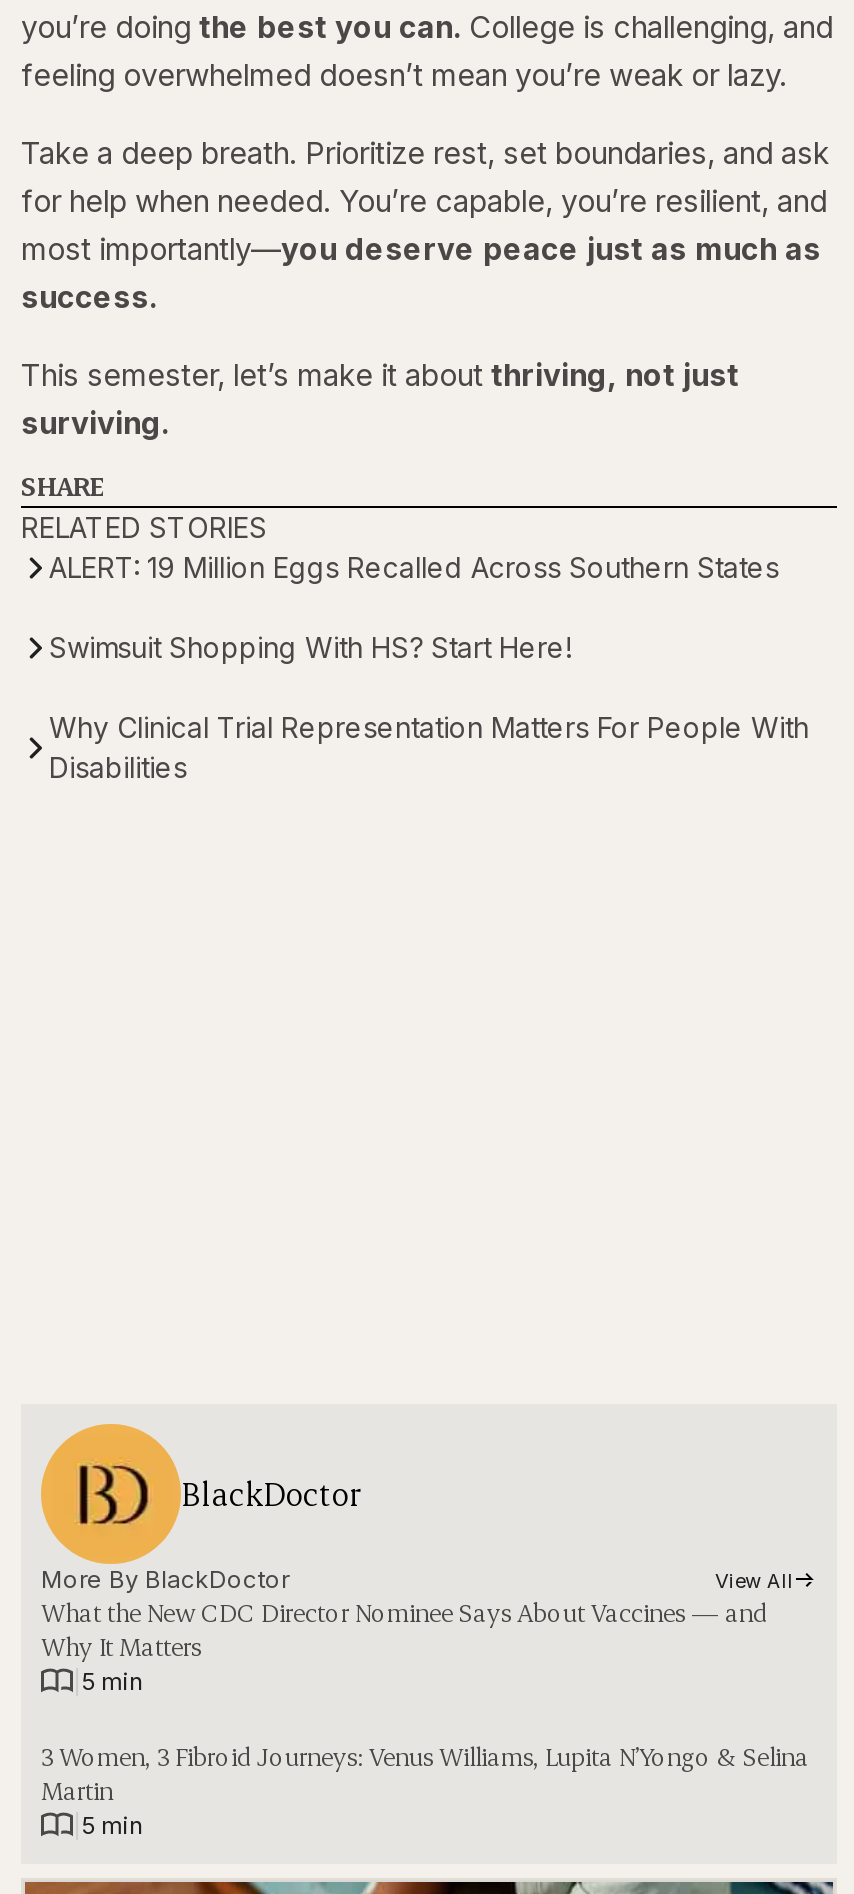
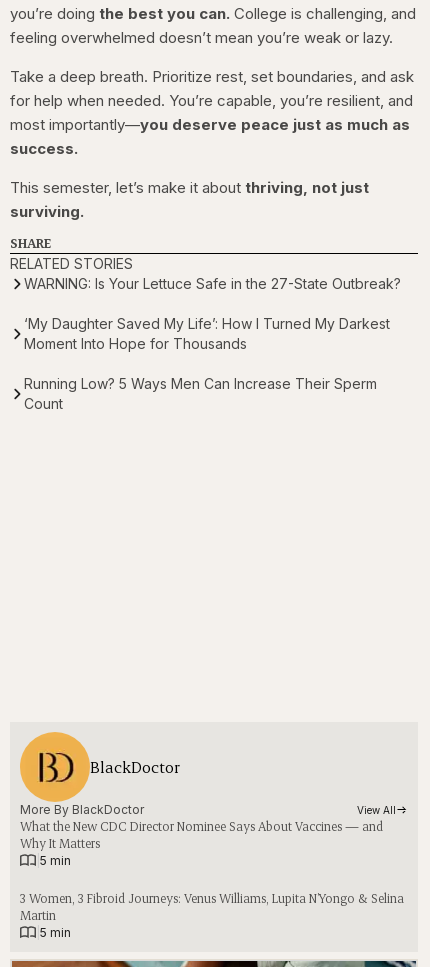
- ALERT: 19 Million Eggs Recalled Across Southern States
+ WARNING: Is Your Lettuce Safe in the 27-State Outbreak?

- Swimsuit Shopping With HS? Start Here!
+ ‘My Daughter Saved My Life’: How I Turned My Darkest
+ Moment Into Hope for Thousands

- Why Clinical Trial Representation Matters For People With
- Disabilities
+ Running Low? 5 Ways Men Can Increase Their Sperm
+ Count
